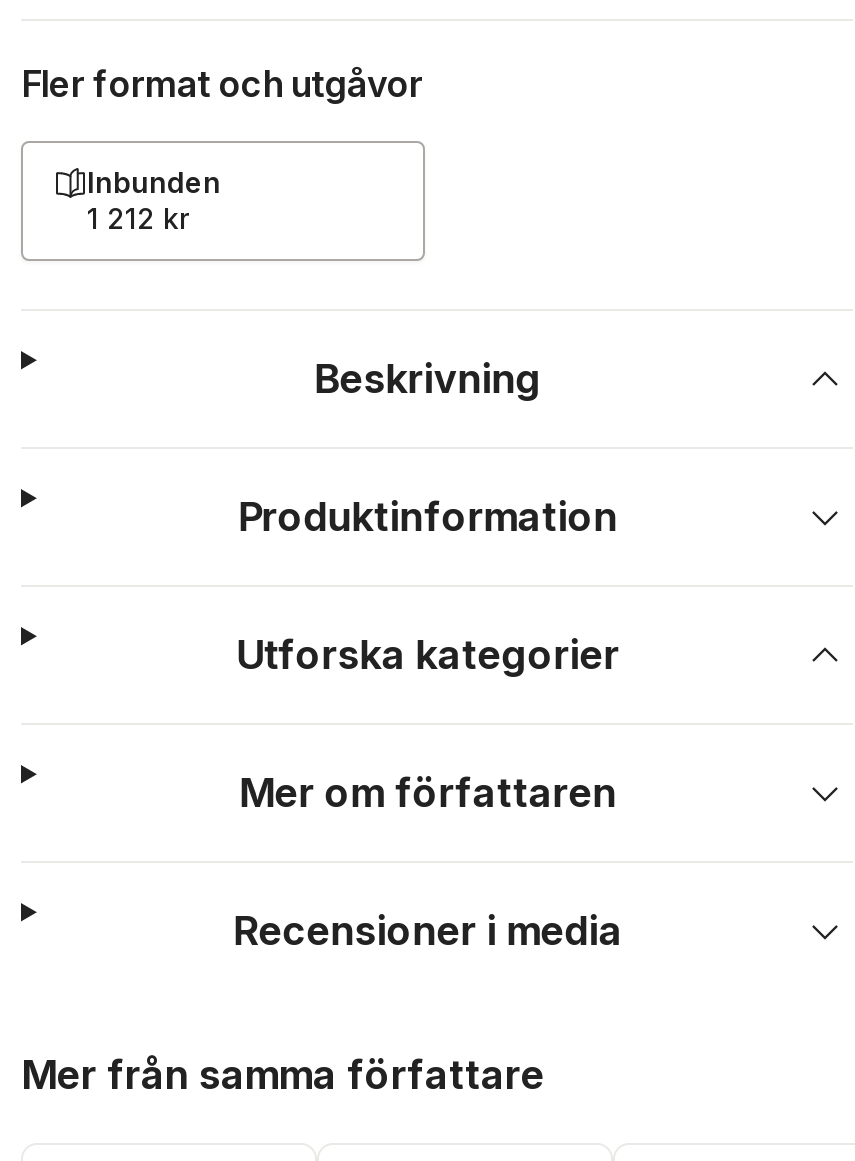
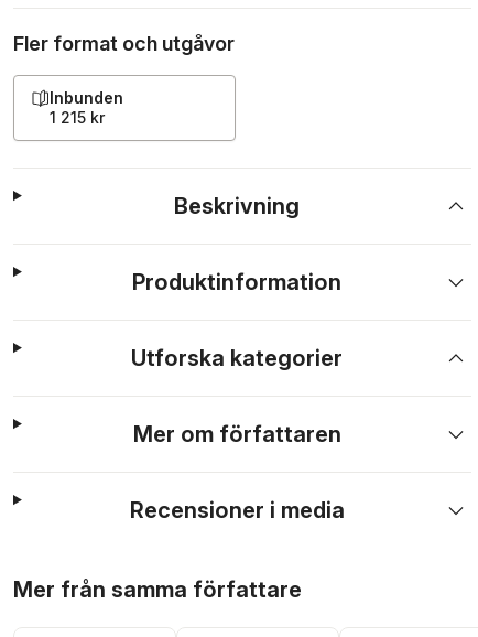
- 1 212 kr
+ 1 215 kr
